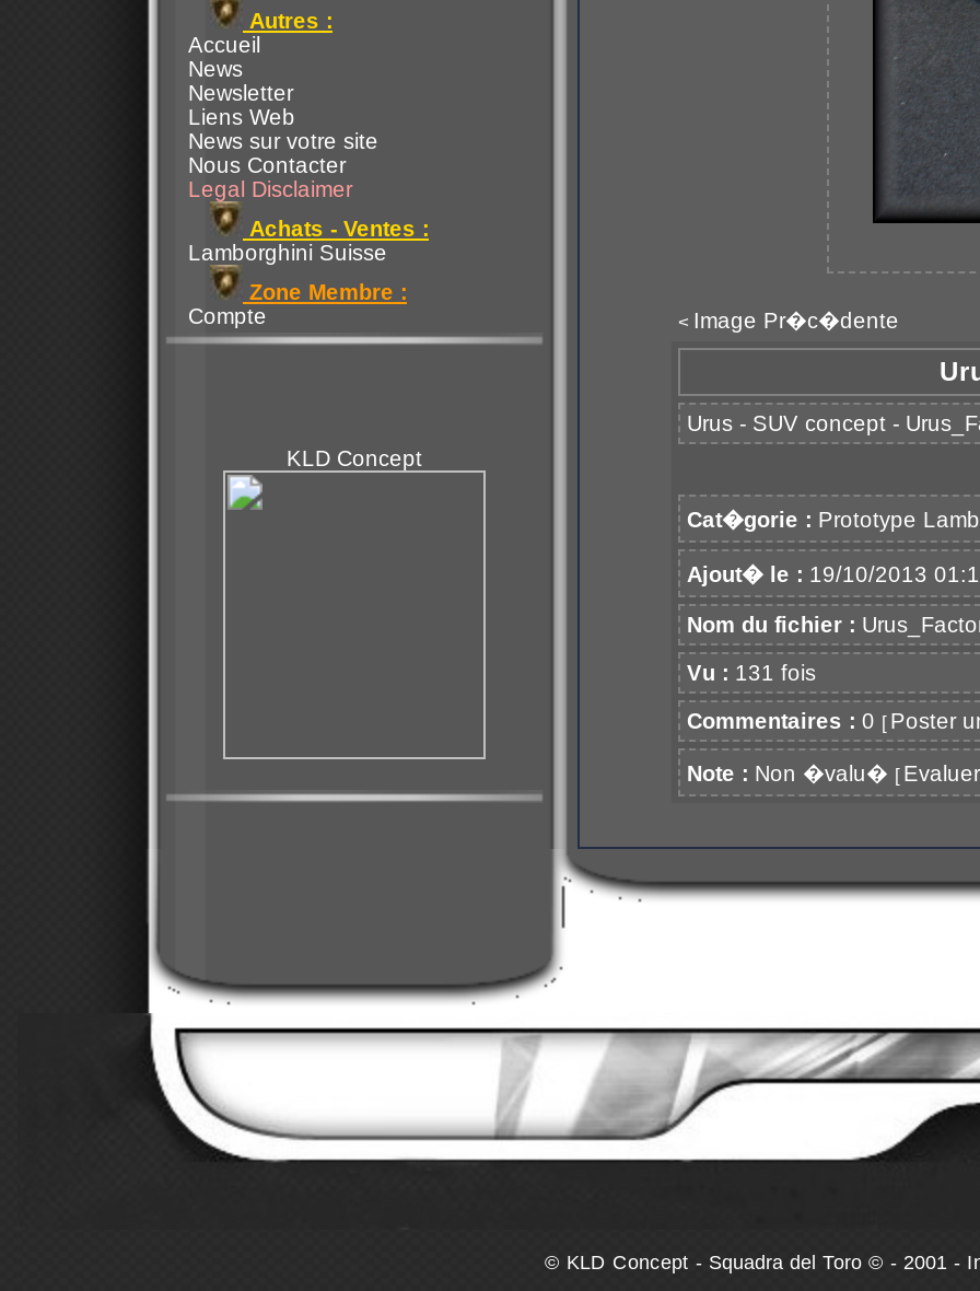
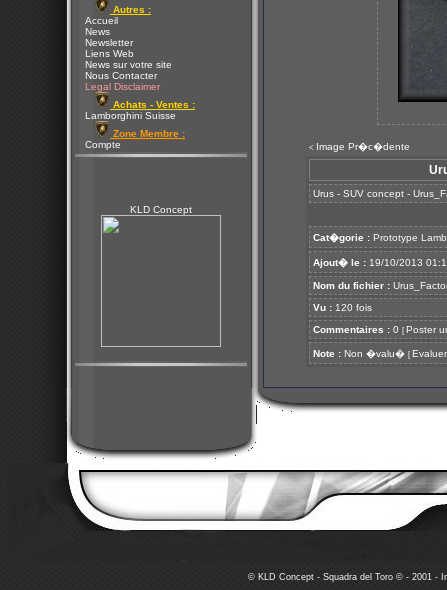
- Vu : 131 fois
+ Vu : 120 fois
